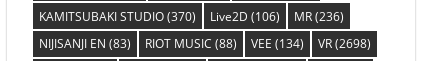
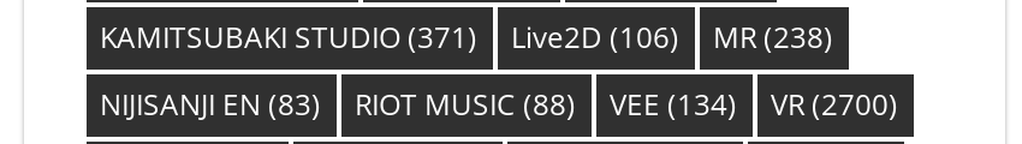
- KAMITSUBAKI STUDIO (370)
+ KAMITSUBAKI STUDIO (371)

- MR (236)
+ MR (238)

- NIJISANJI EN (83) RIOT MUSIC (88) VEE (134) VR (2698)
+ NIJISANJI EN (83) RIOT MUSIC (88) VEE (134) VR (2700)
